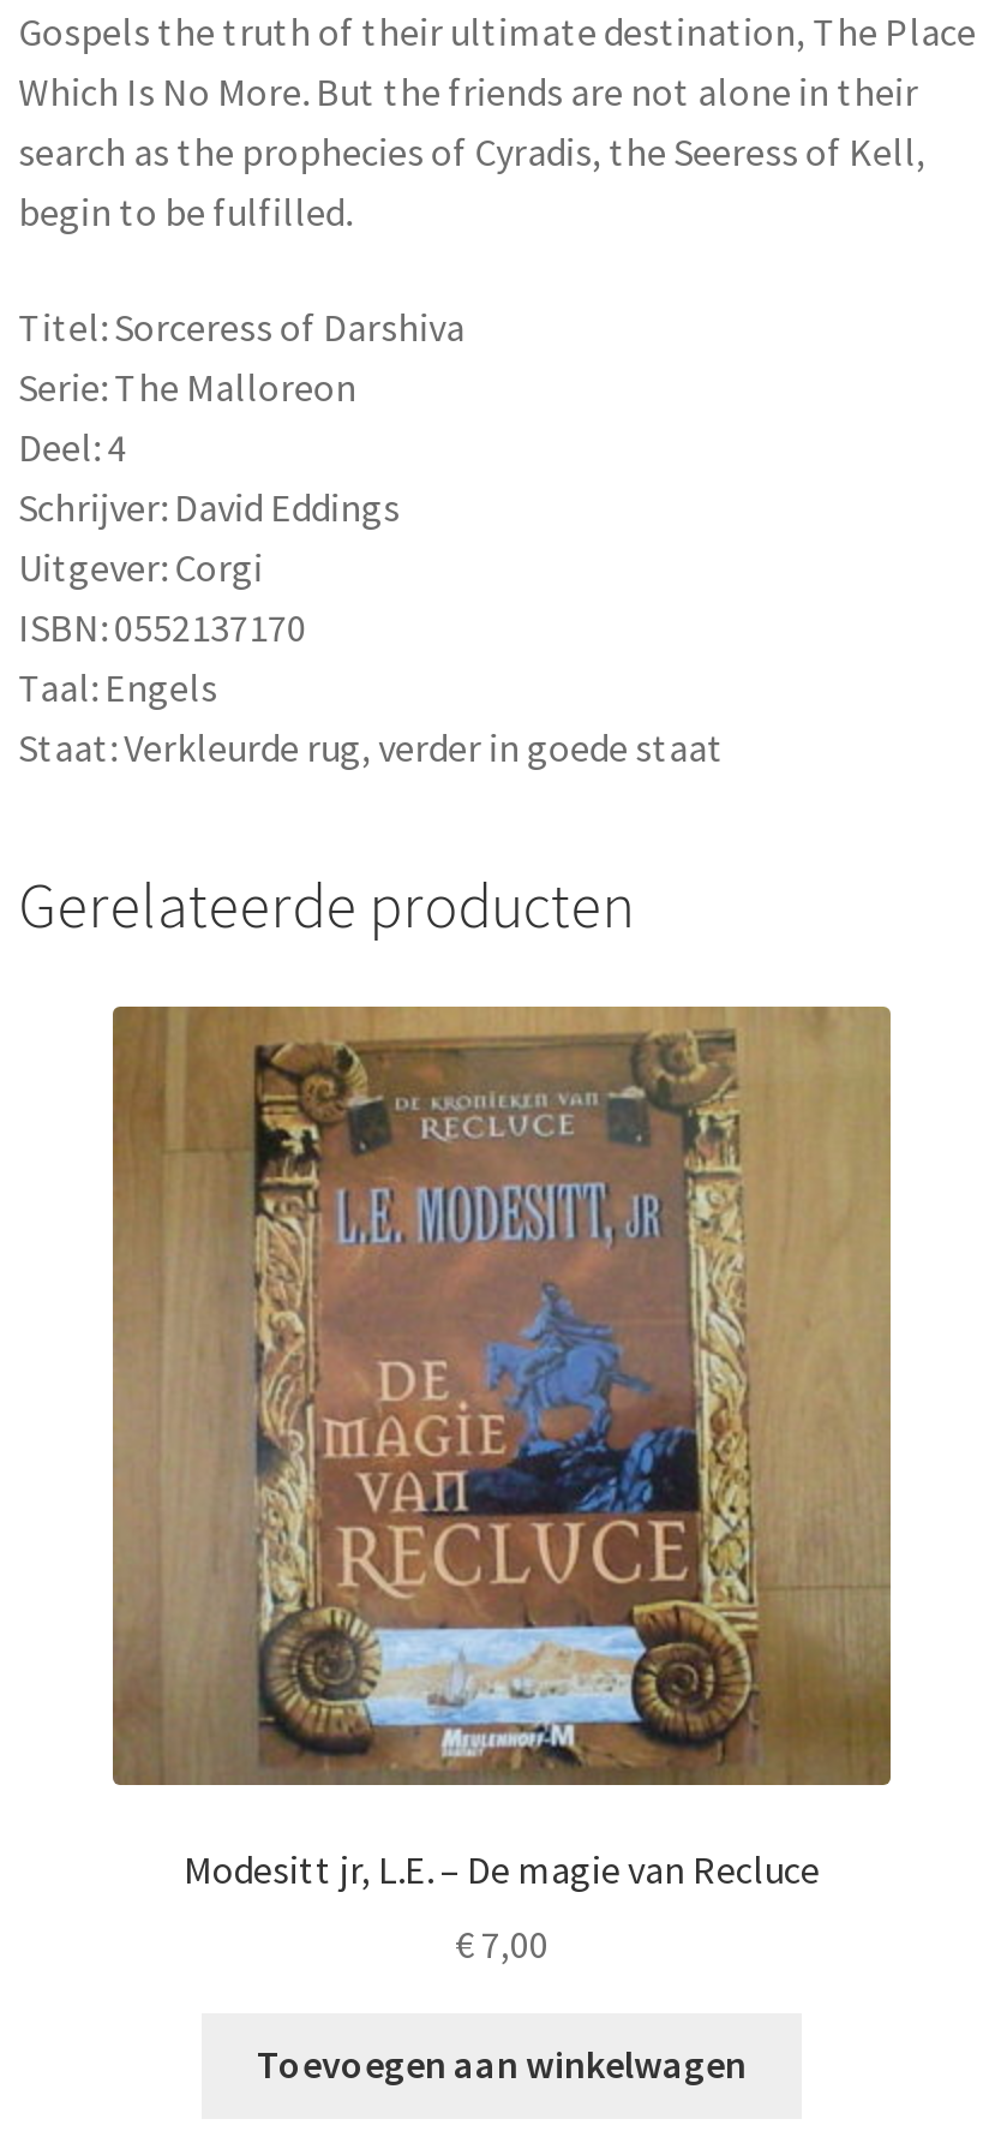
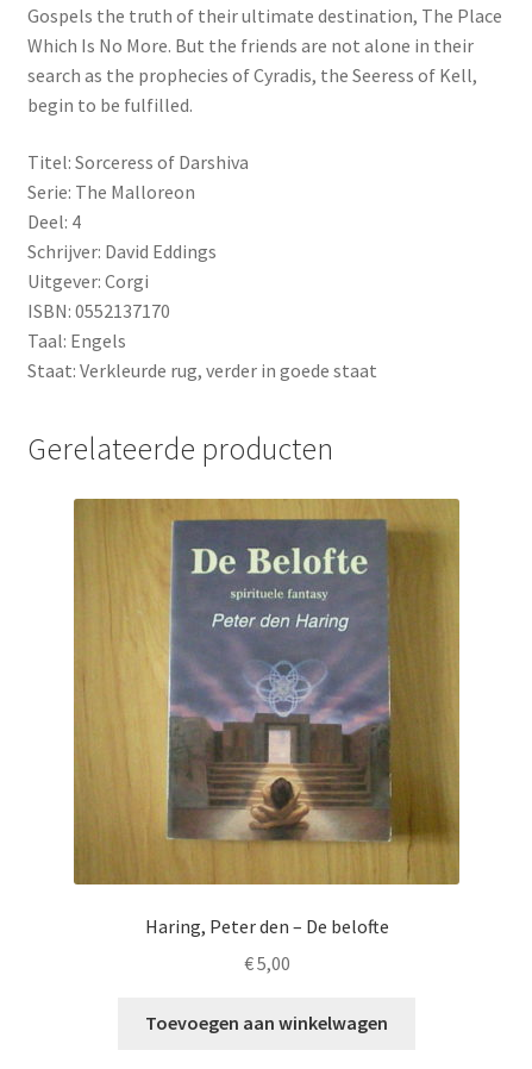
- [image]
- Modesitt jr, L.E. – De magie van Recluce
+ [image]
+ Haring, Peter den – De belofte

- €7,00
+ €5,00
